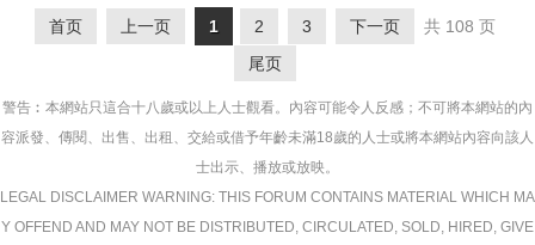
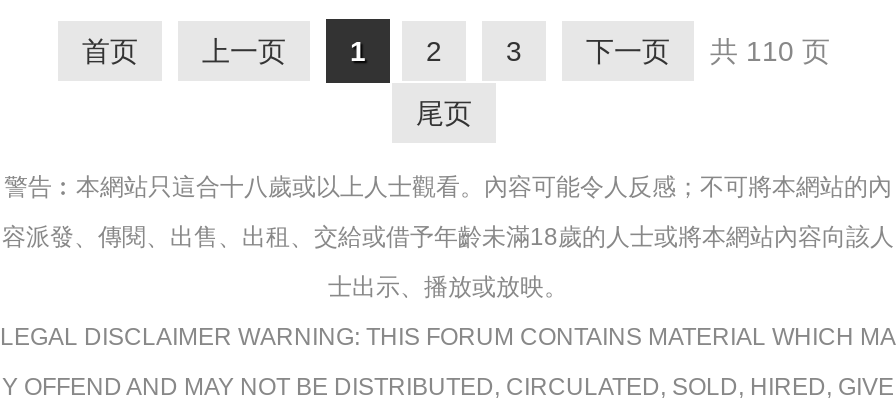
- 首页 上一页 1 2 3 下一页 共 108 页
+ 首页 上一页 1 2 3 下一页 共 110 页
